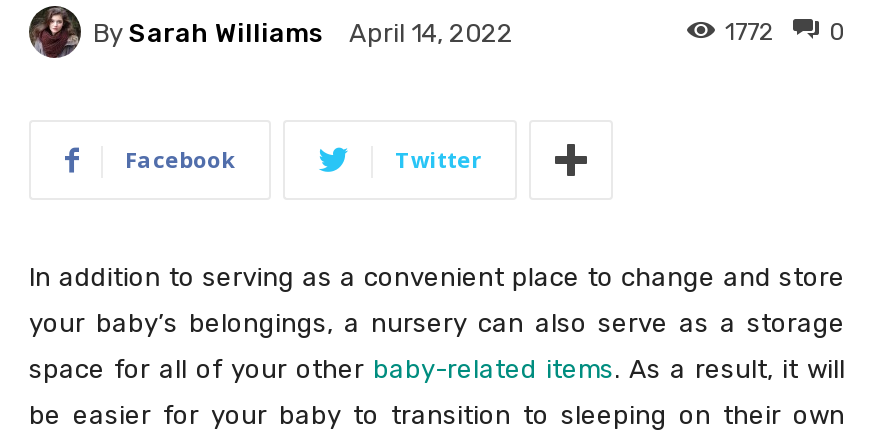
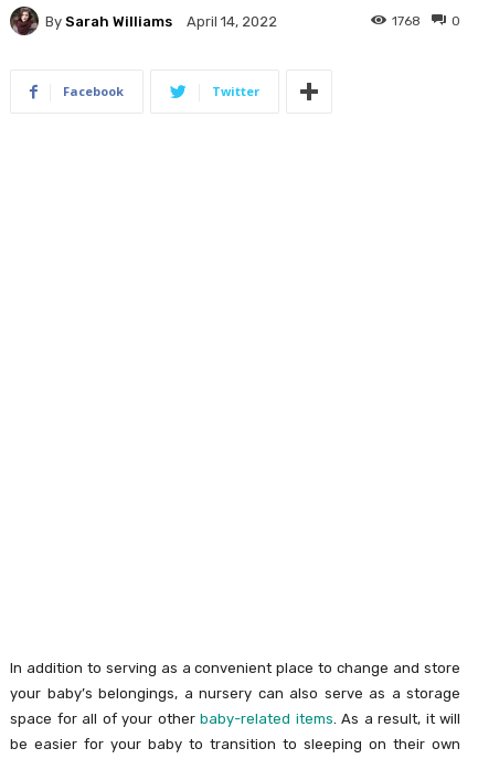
- 1772
+ 1768
